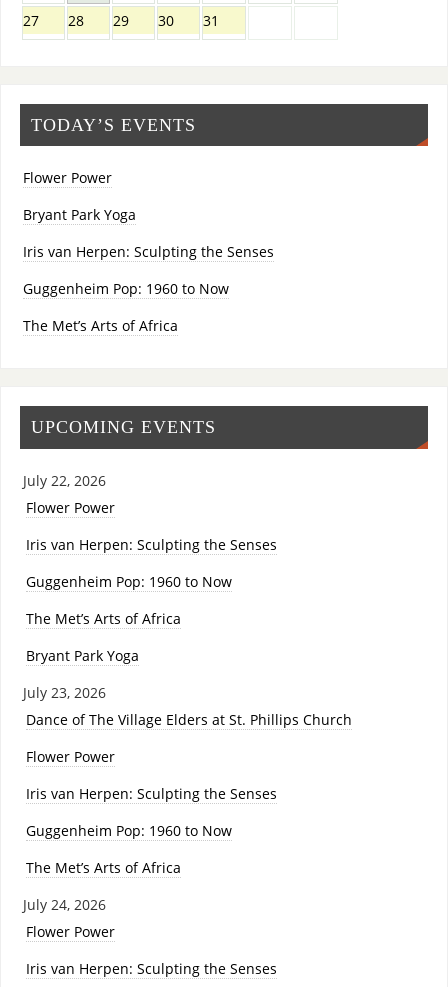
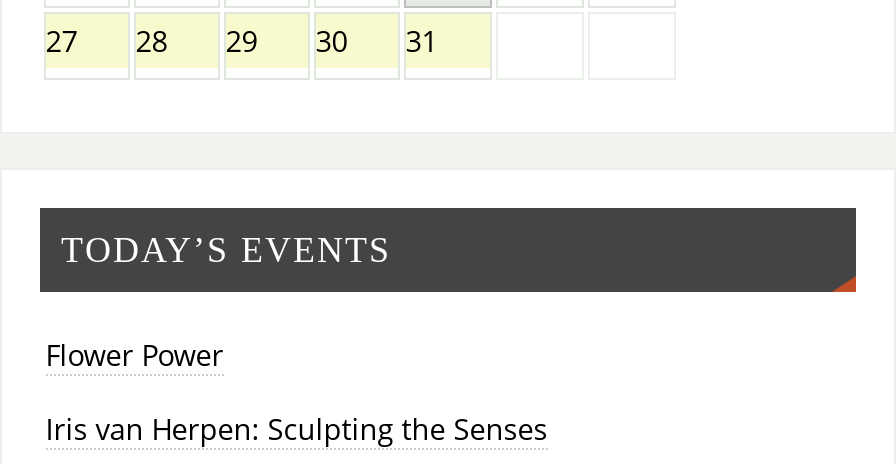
- Bryant Park Yoga
- Iris van Herpen: Sculpting the Senses
- Guggenheim Pop: 1960 to Now
- The Met’s Arts of Africa

- UPCOMING EVENTS
- July 22, 2026
- Flower Power
- Iris van Herpen: Sculpting the Senses
- Guggenheim Pop: 1960 to Now
- The Met’s Arts of Africa
- Bryant Park Yoga
- July 23, 2026
- Dance of The Village Elders at St. Phillips Church
- Flower Power
- Iris van Herpen: Sculpting the Senses
- Guggenheim Pop: 1960 to Now
- The Met’s Arts of Africa
- July 24, 2026
- Flower Power
